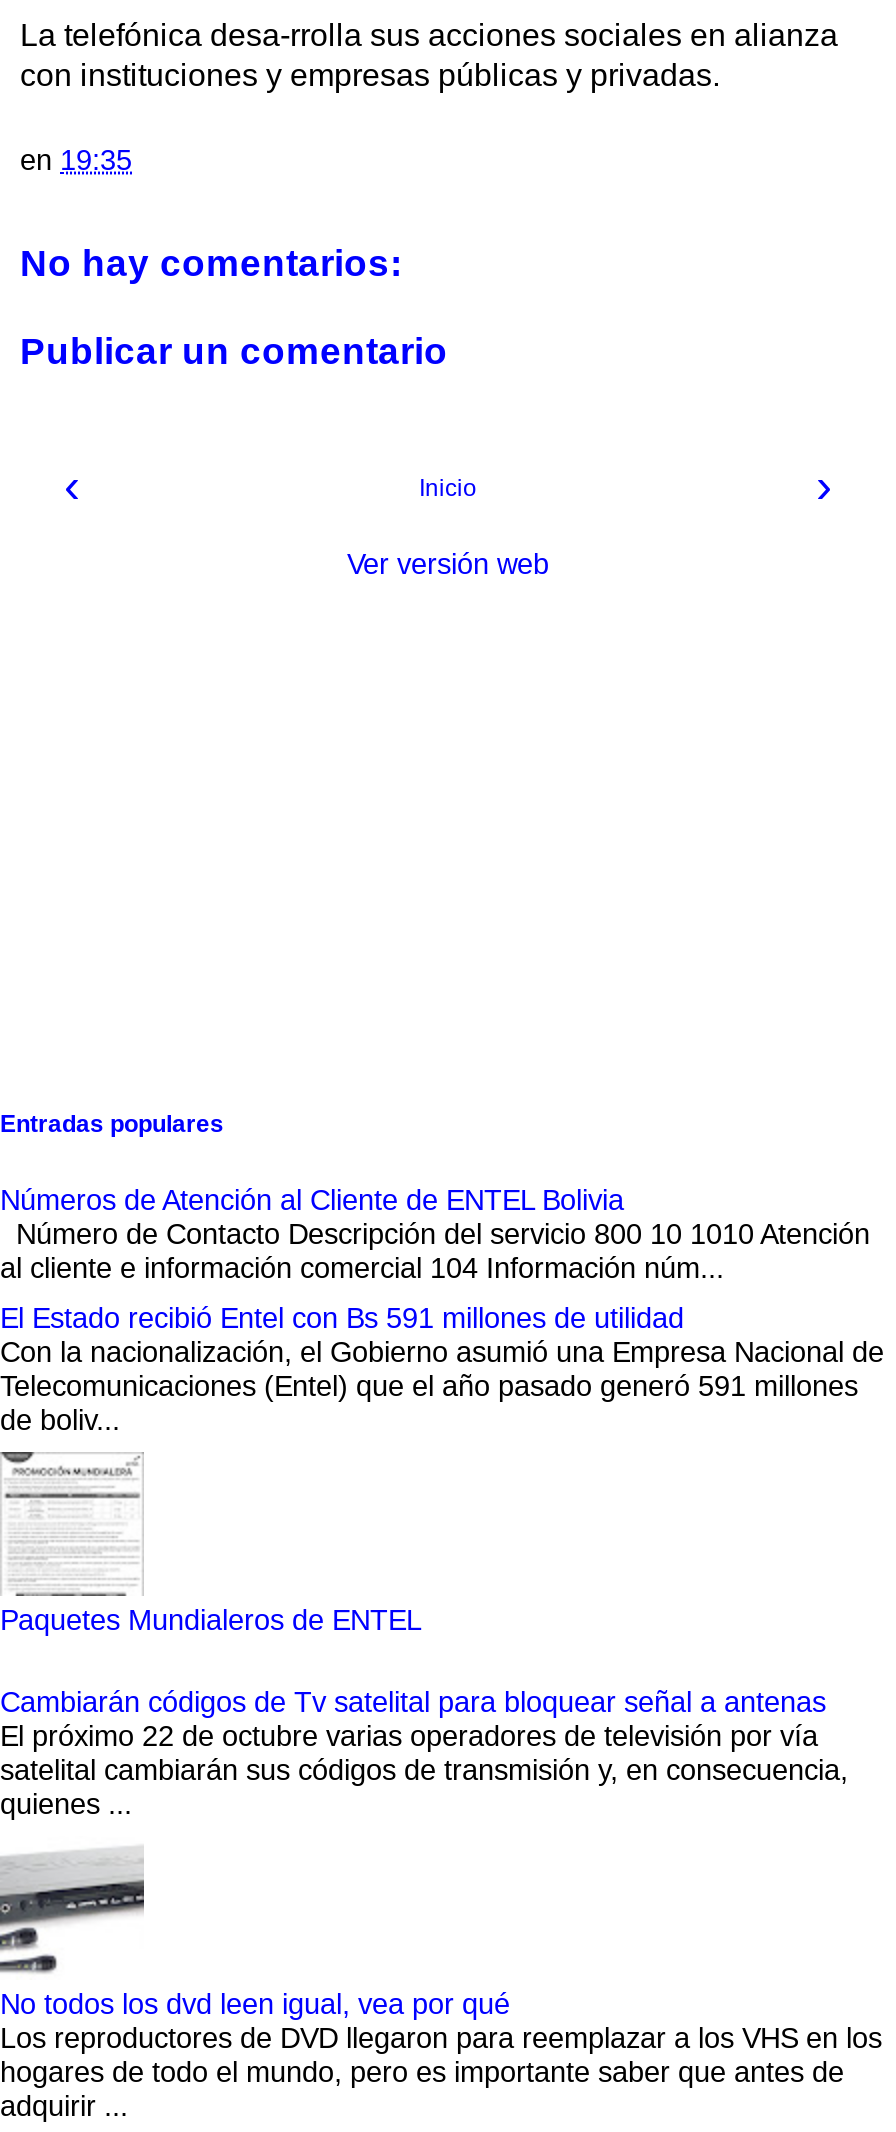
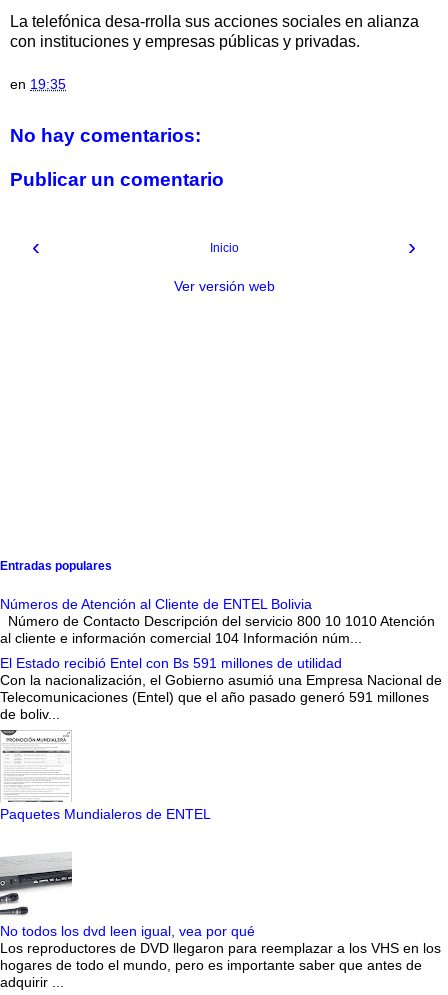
- Cambiarán códigos de Tv satelital para bloquear señal a antenas
- El próximo 22 de octubre varias operadores de televisión por vía
- satelital cambiarán sus códigos de transmisión y, en consecuencia,
- quienes ...
